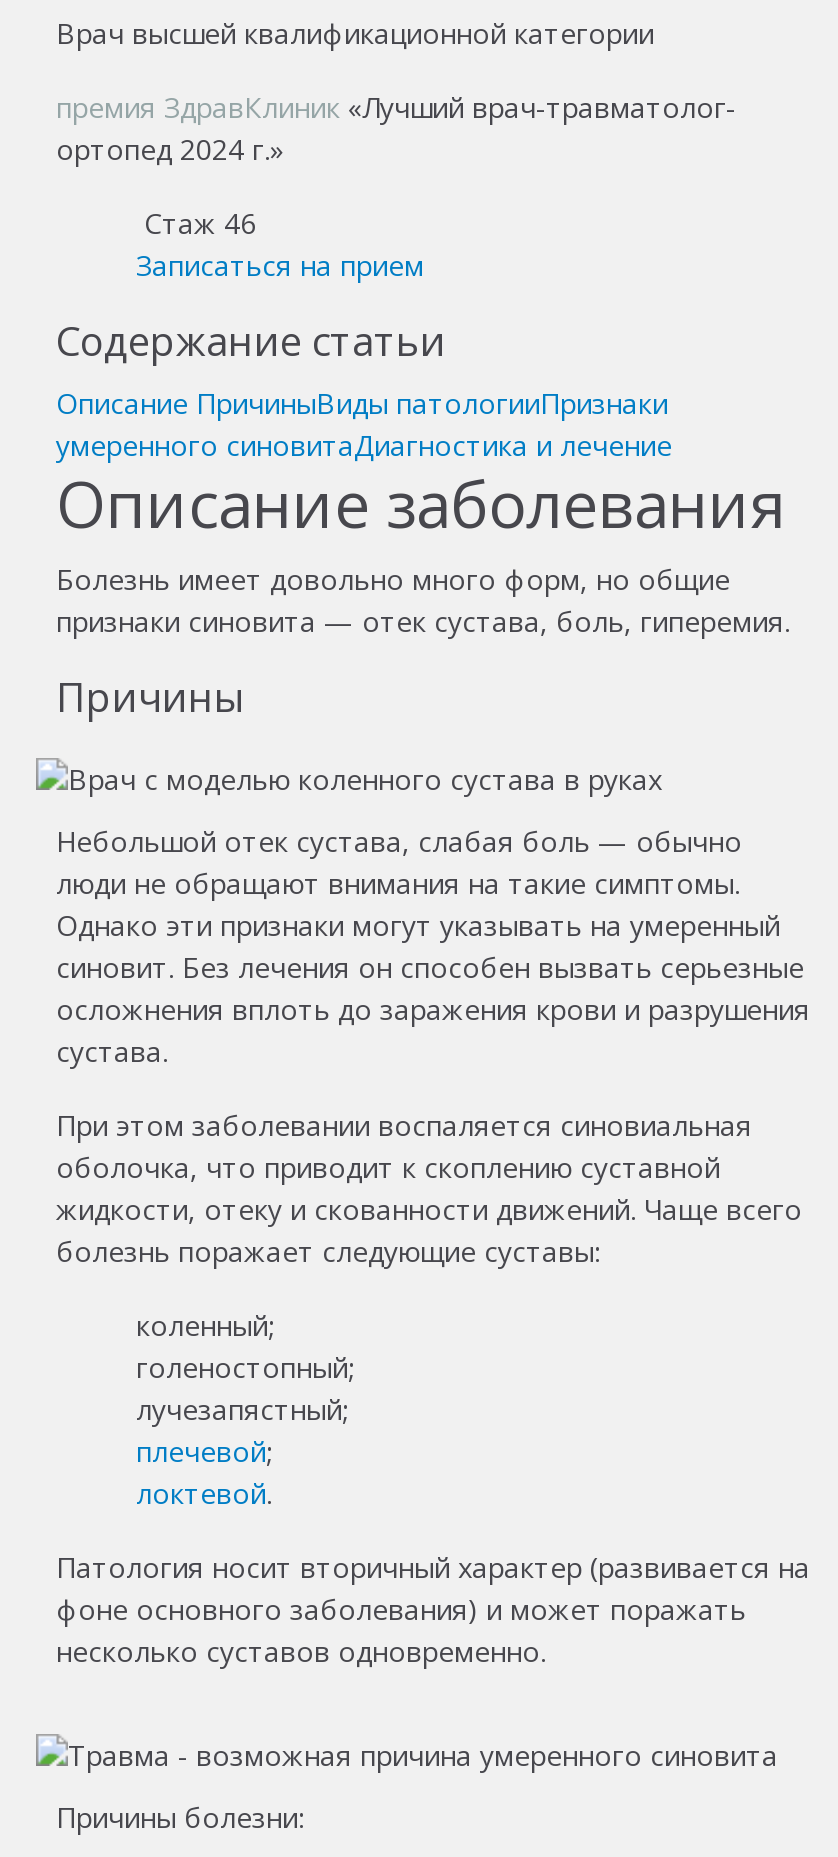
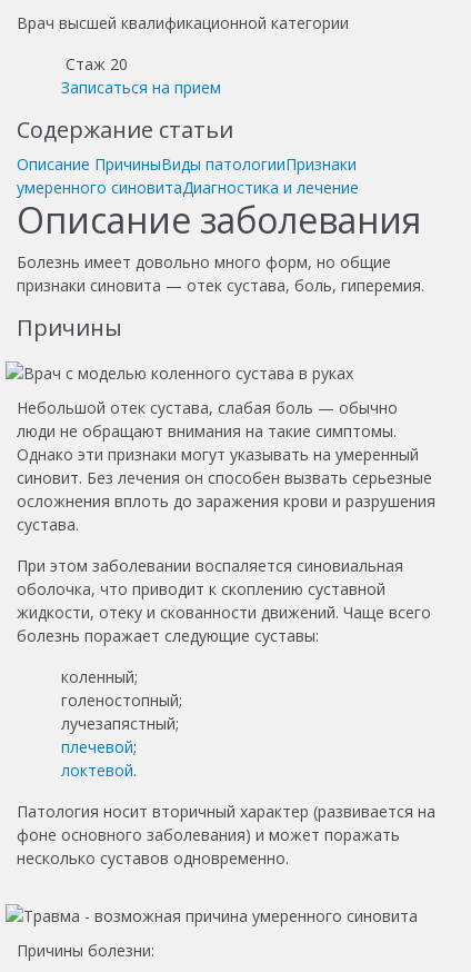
- премия ЗдравКлиник «Лучший врач-травматолог-
- ортопед 2024 г.»
- Стаж 46
+ Стаж 20
